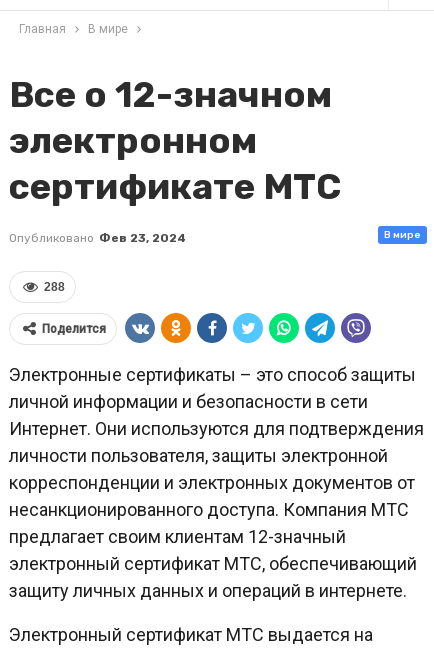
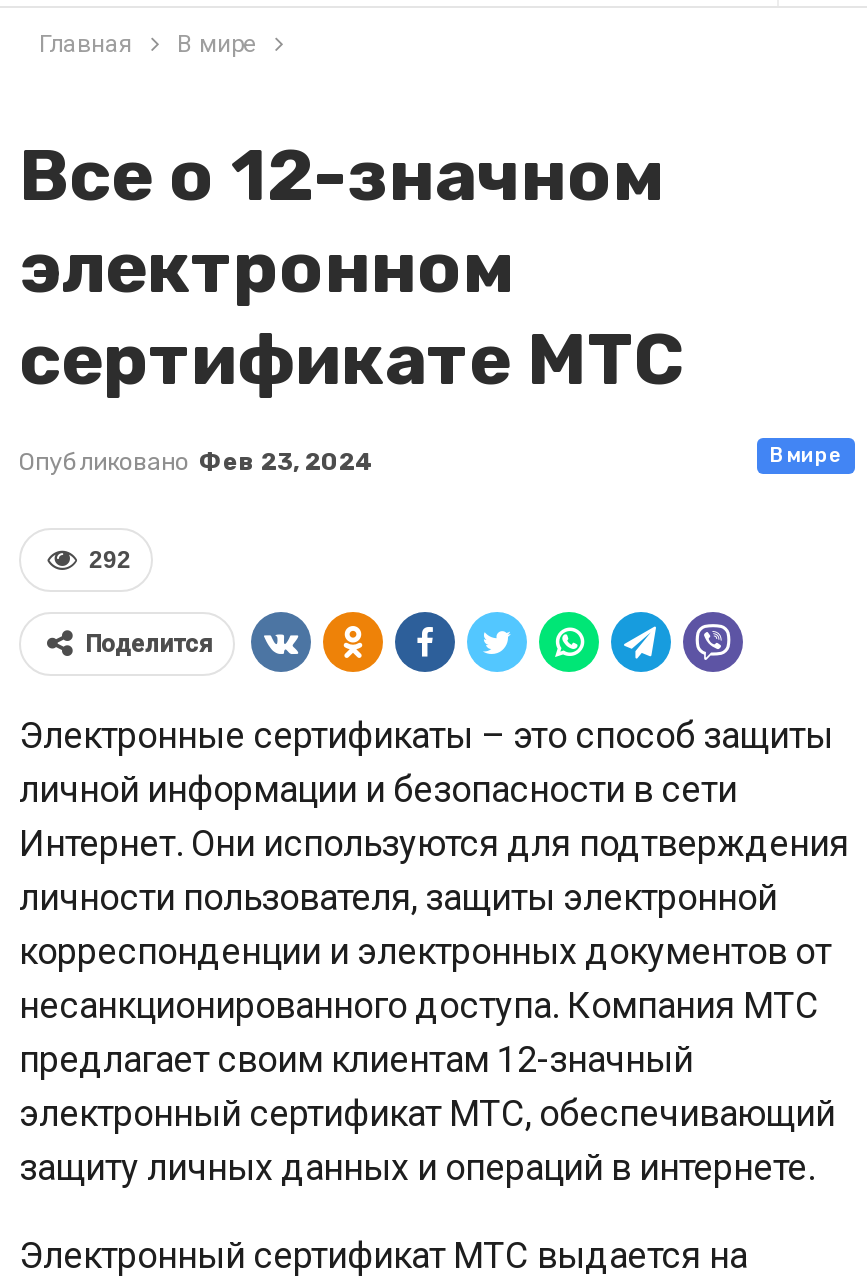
- 288
+ 292
